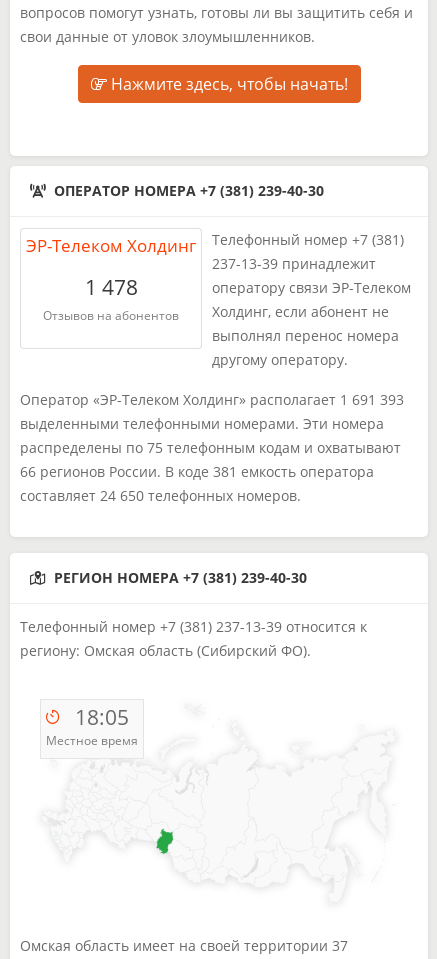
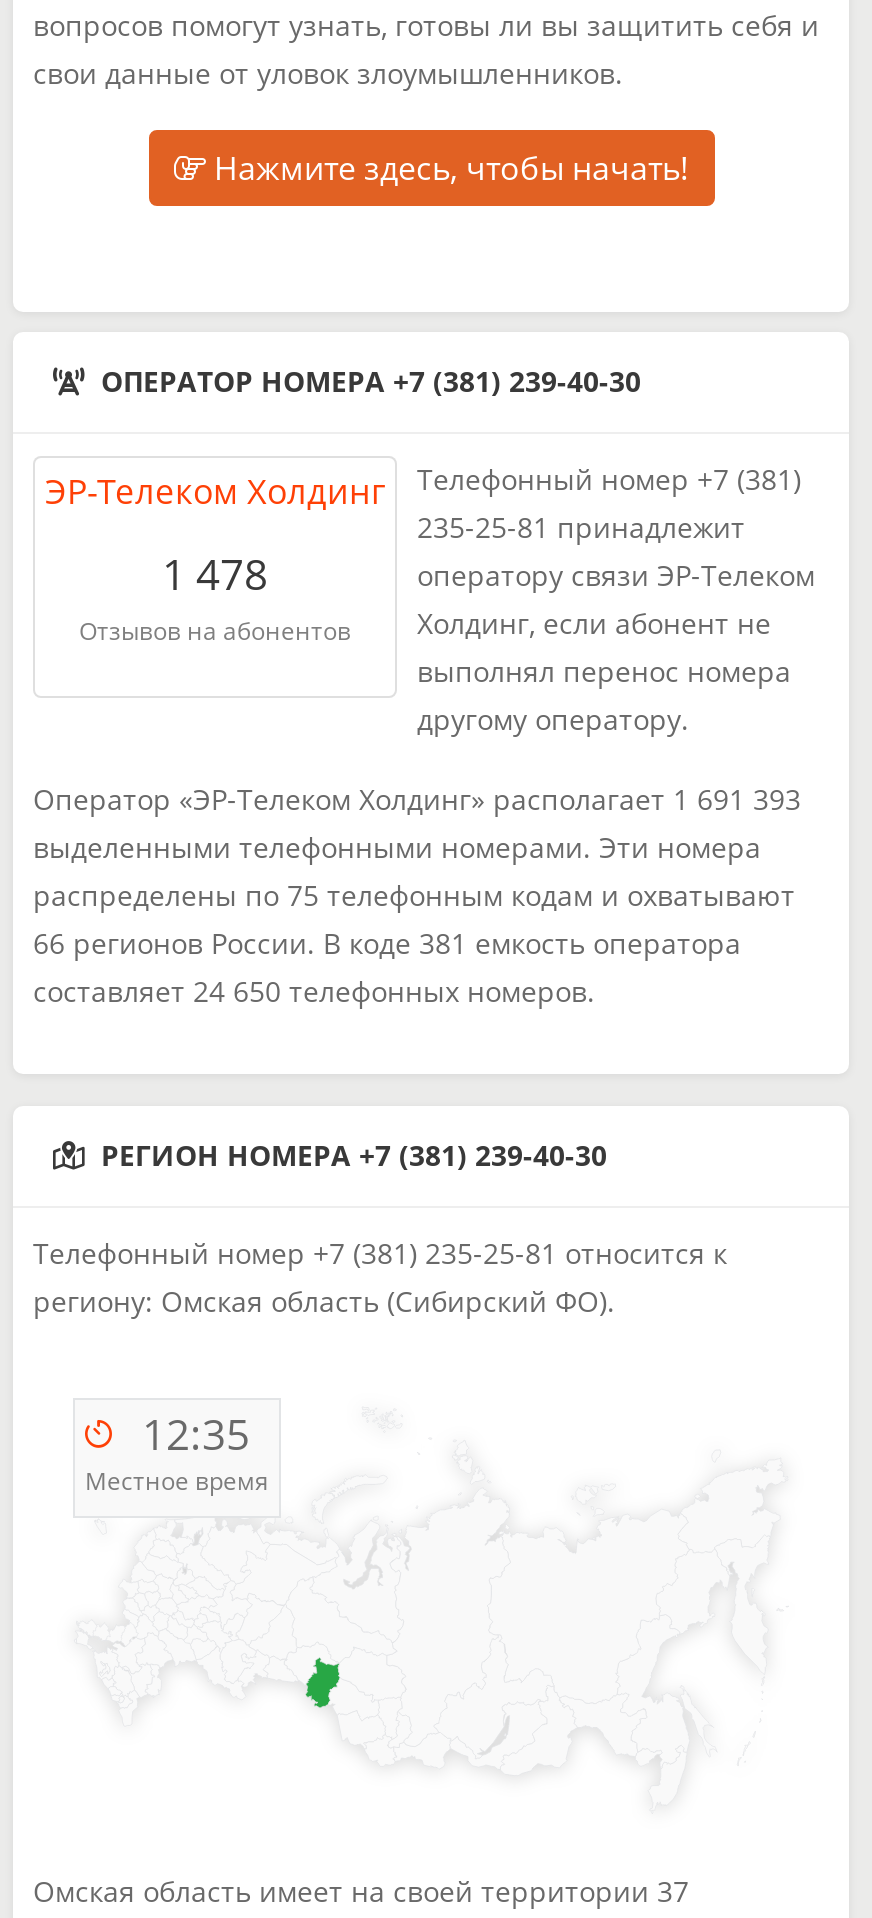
- 237-13-39 принадлежит
+ 235-25-81 принадлежит

- Телефонный номер +7 (381) 237-13-39 относится к
+ Телефонный номер +7 (381) 235-25-81 относится к

- 18:05
+ 12:35
